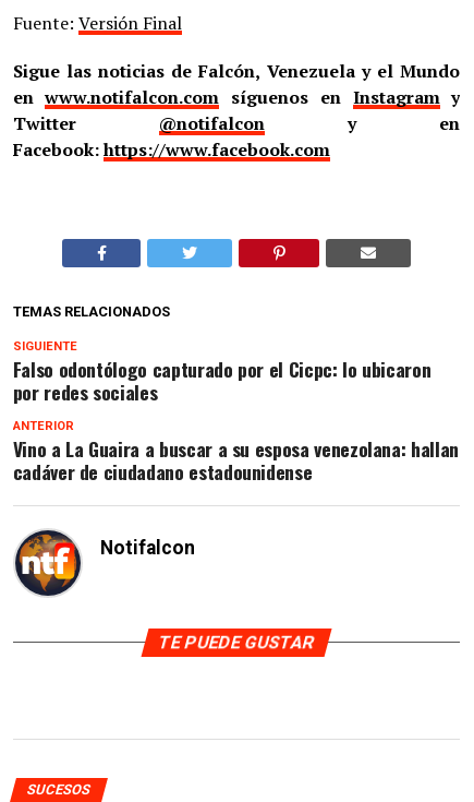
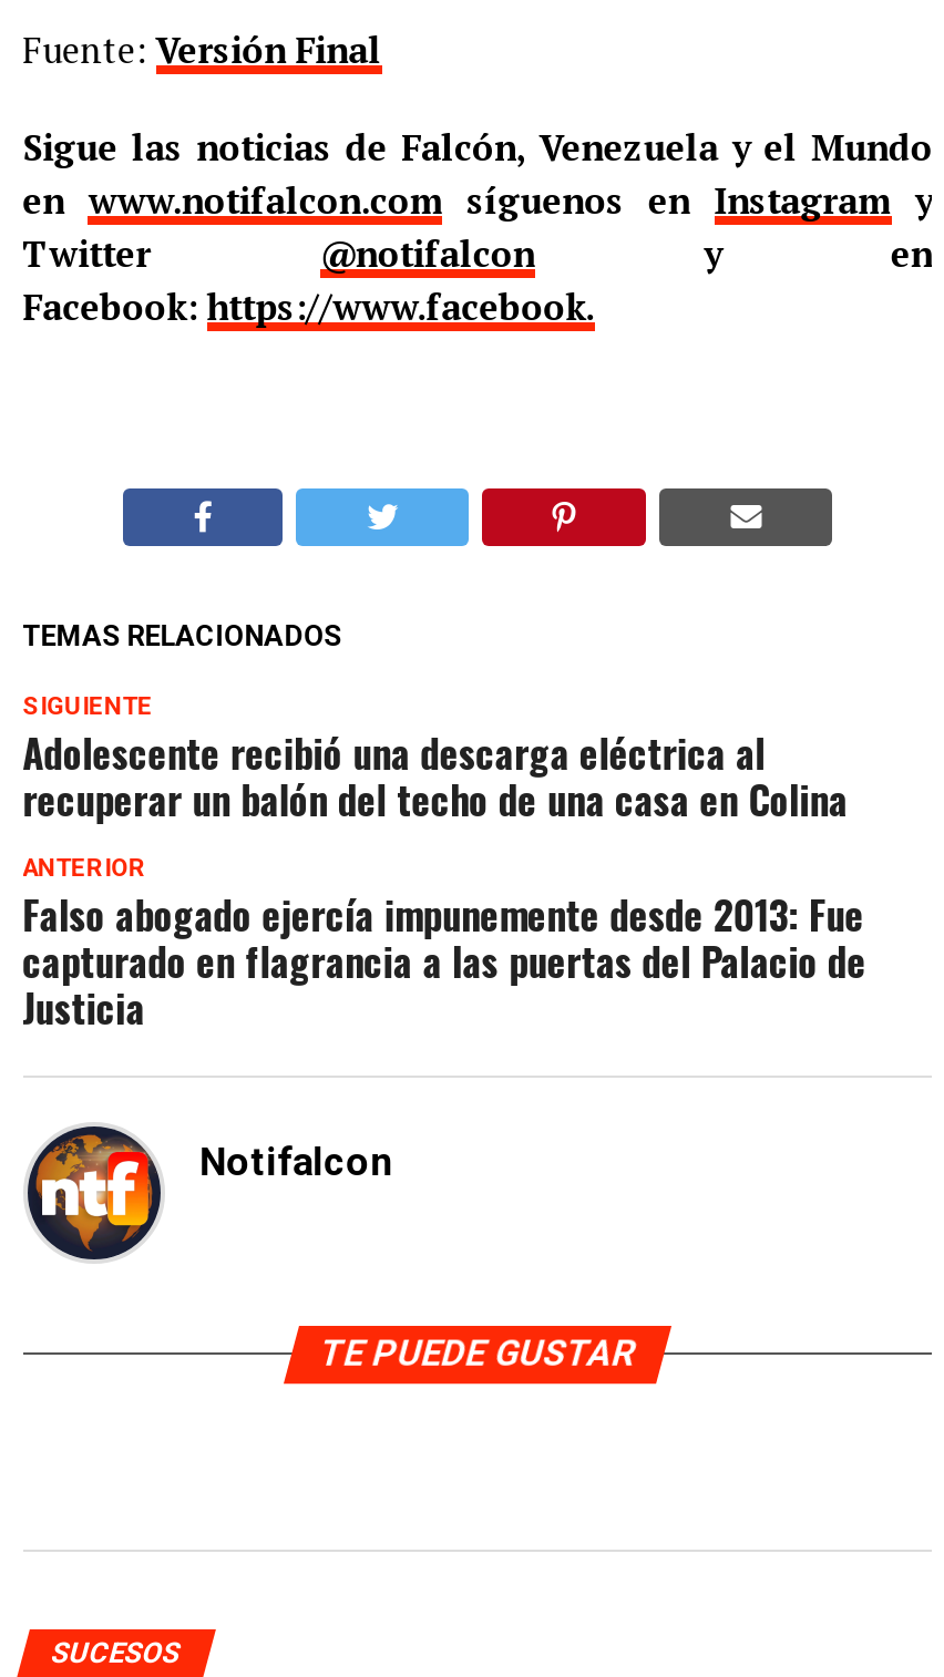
- Facebook: https://www.facebook.com
+ Facebook: https://www.facebook.

- Falso odontólogo capturado por el Cicpc: lo ubicaron
- por redes sociales
+ Adolescente recibió una descarga eléctrica al
+ recuperar un balón del techo de una casa en Colina

- Vino a La Guaira a buscar a su esposa venezolana: hallan
- cadáver de ciudadano estadounidense
+ Falso abogado ejercía impunemente desde 2013: Fue
+ capturado en flagrancia a las puertas del Palacio de
+ Justicia
